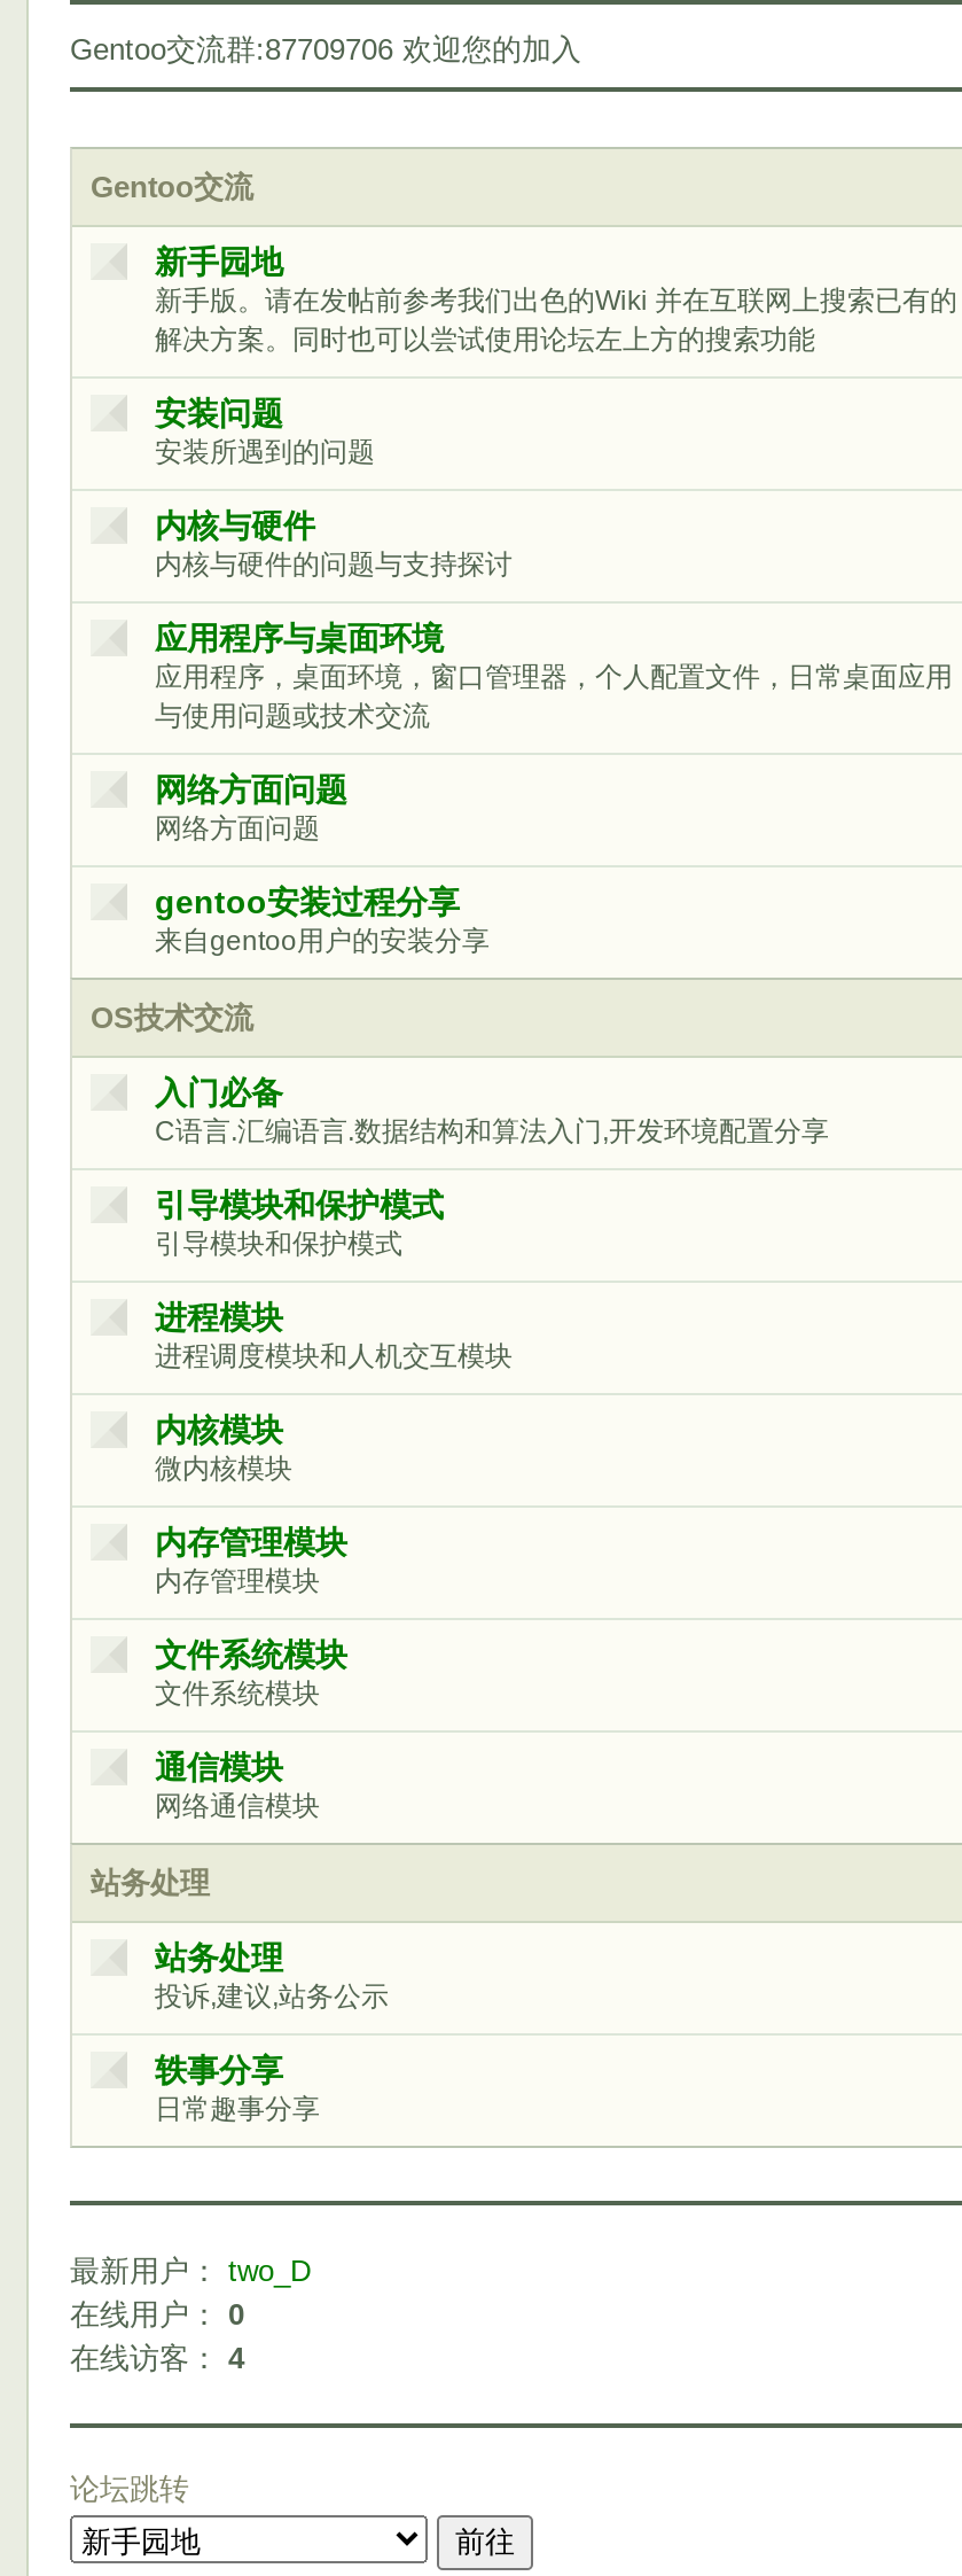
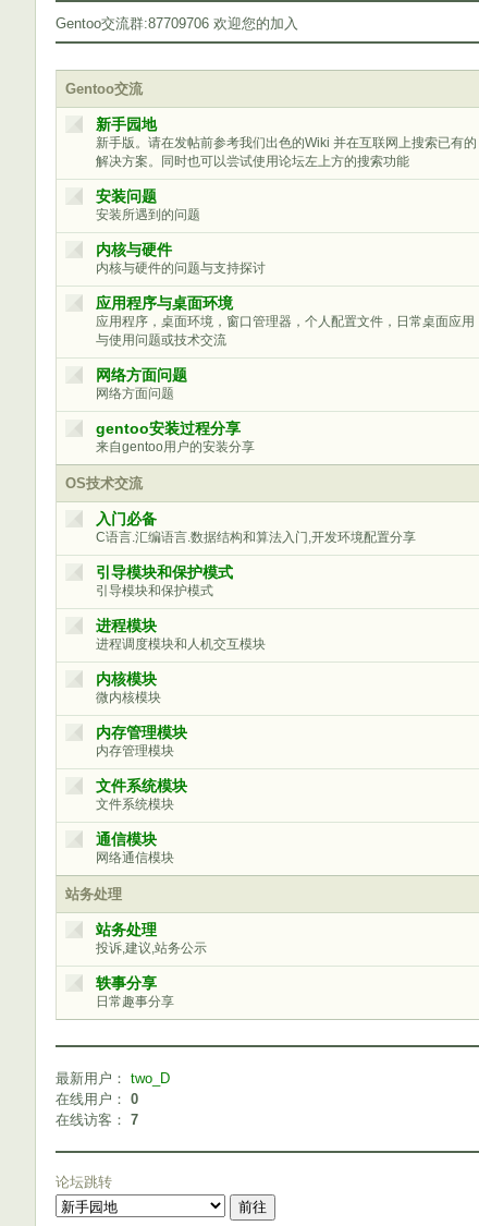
- 在线访客：4
+ 在线访客：7
